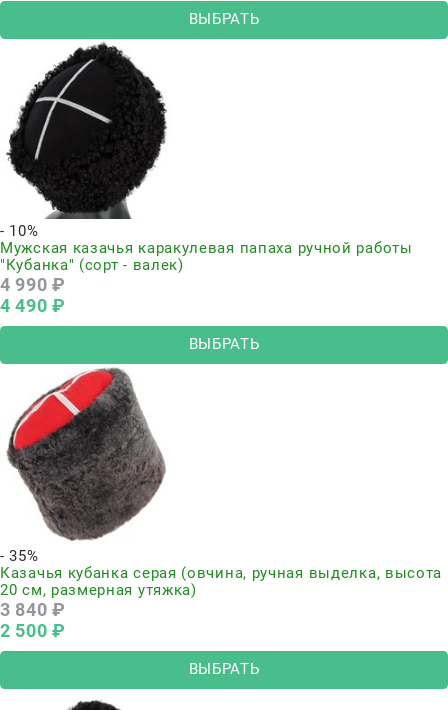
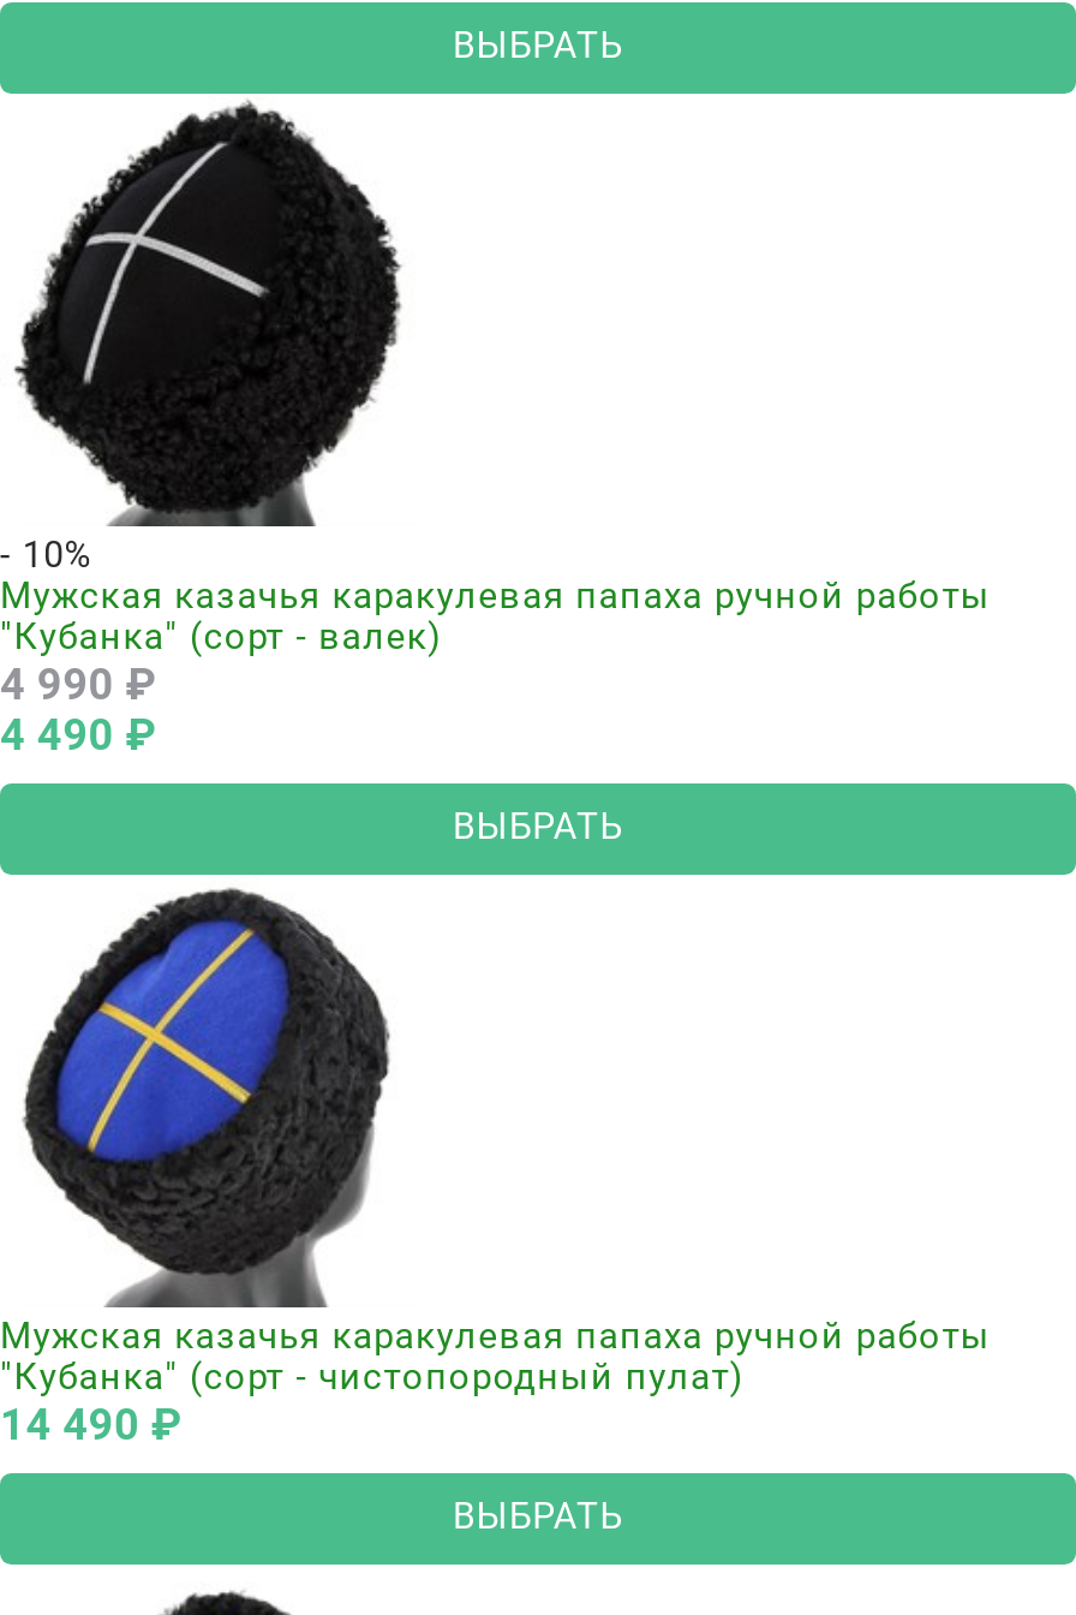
- [image]
- - 35%
- Казачья кубанка серая (овчина, ручная выделка, высота
- 20 см, размерная утяжка)
- 3 840 ₽
- 2 500 ₽
+ [image]
+ Мужская казачья каракулевая папаха ручной работы
+ "Кубанка" (сорт - чистопородный пулат)
+ 14 490 ₽
